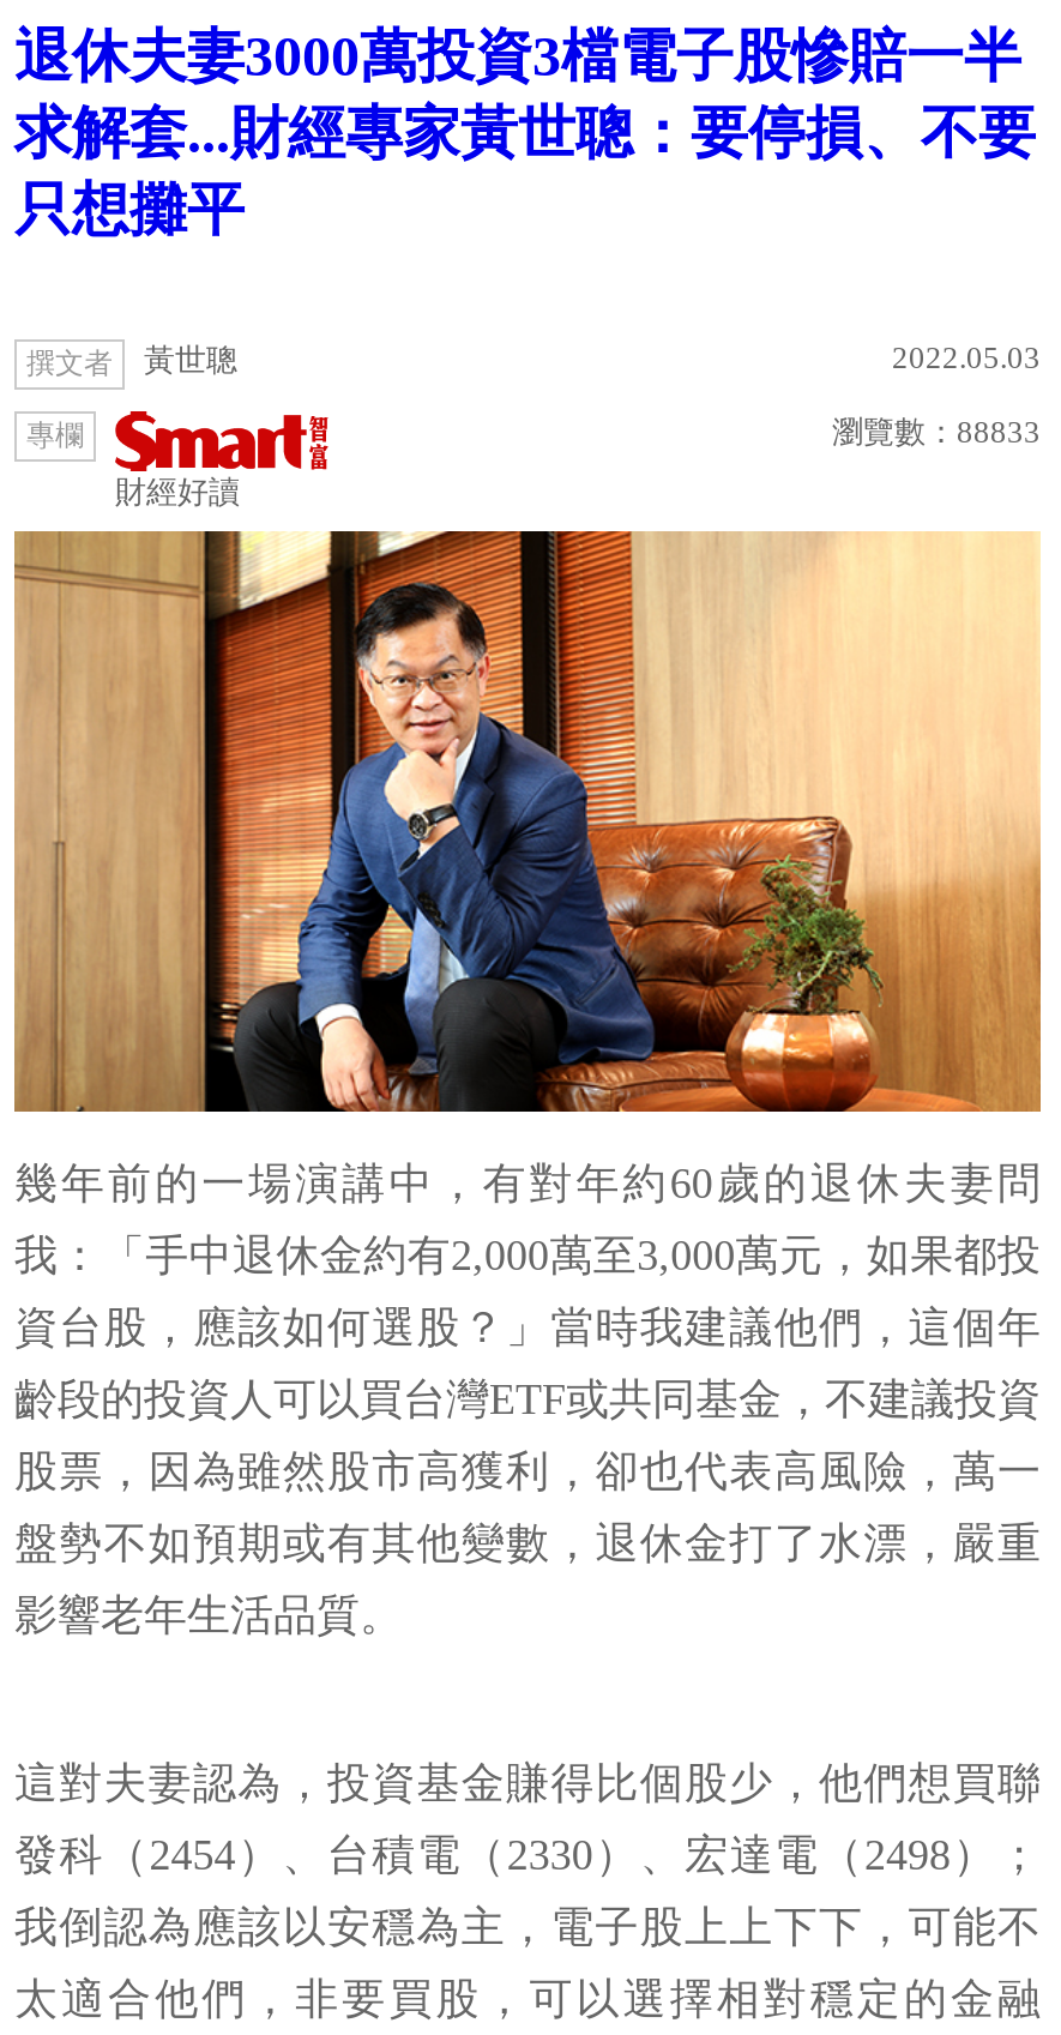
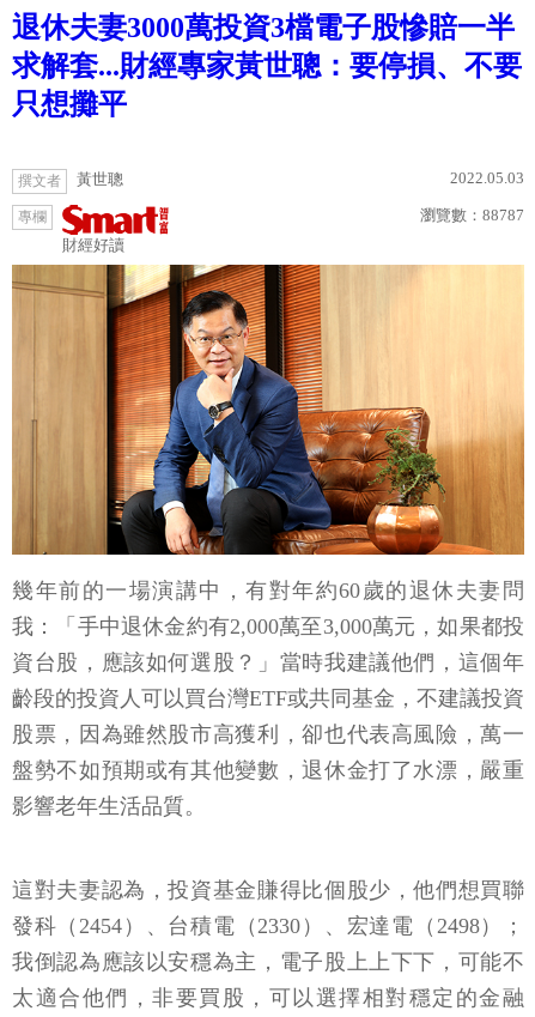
- 瀏覽數：88833
+ 瀏覽數：88787
